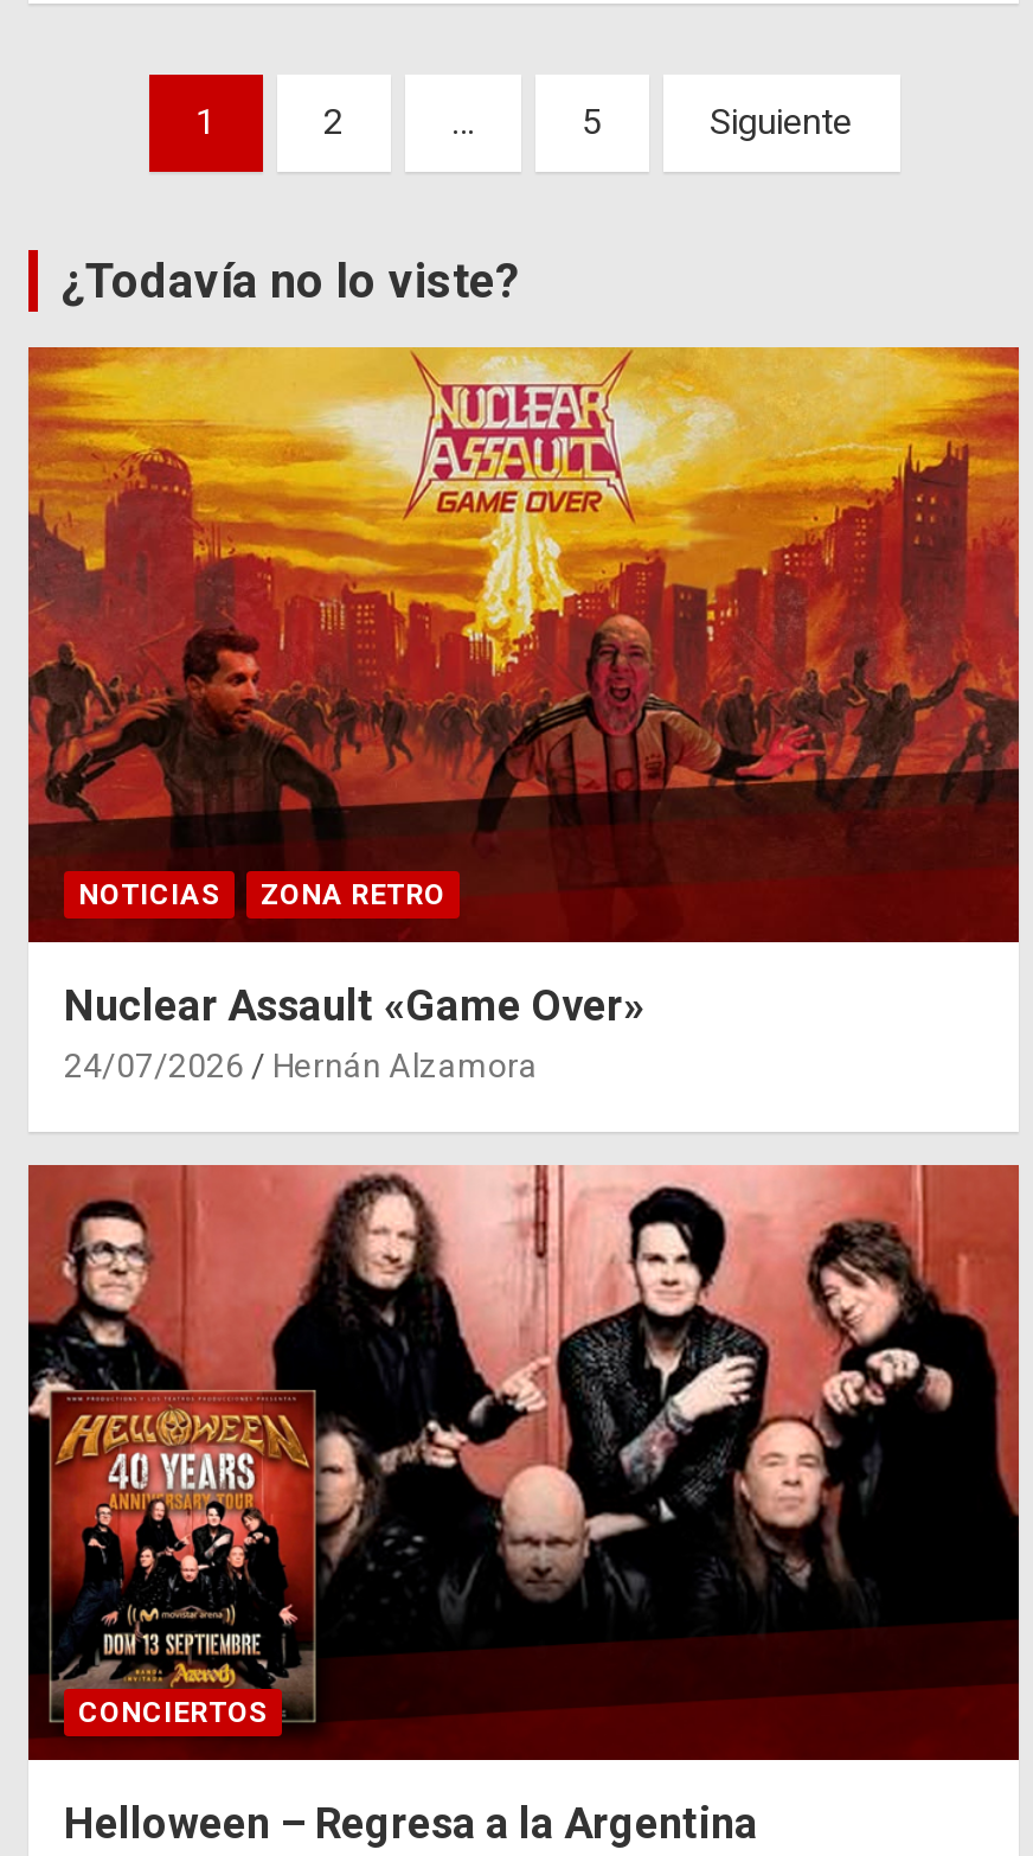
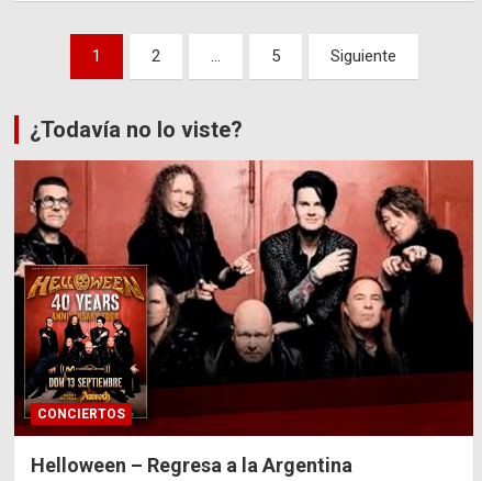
- [image]
- NOTICIAS
- ZONA RETRO
- Nuclear Assault «Game Over»
- 24/07/2026
- Hernán Alzamora
